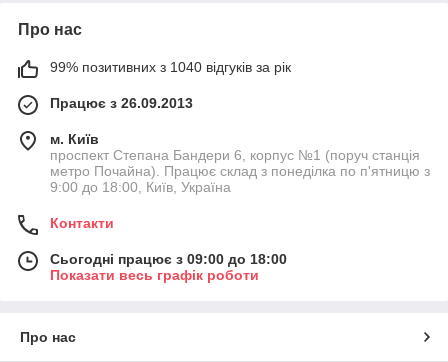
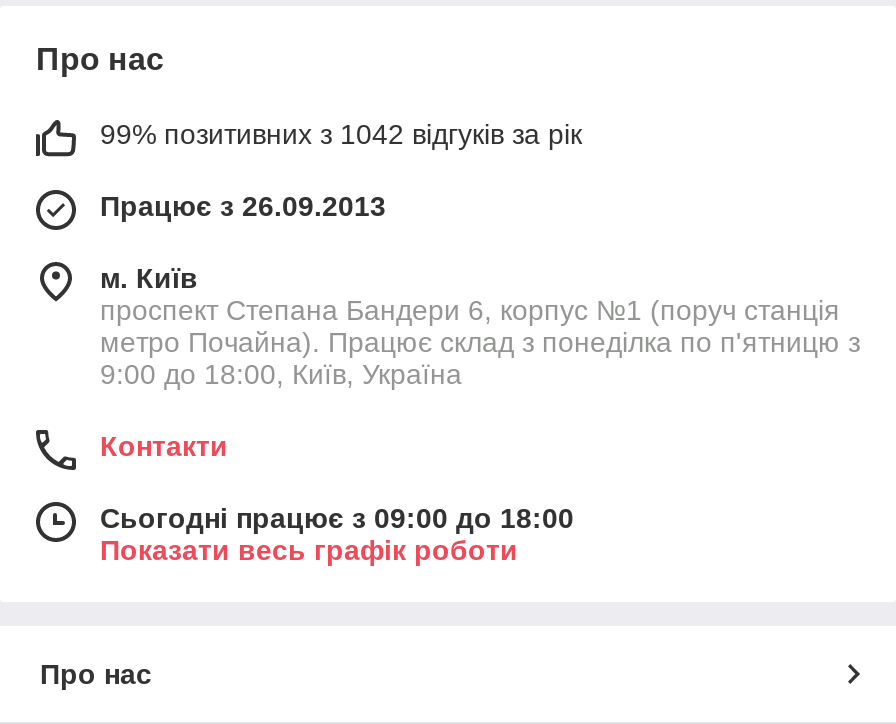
- 99% позитивних з 1040 відгуків за рік
+ 99% позитивних з 1042 відгуків за рік
